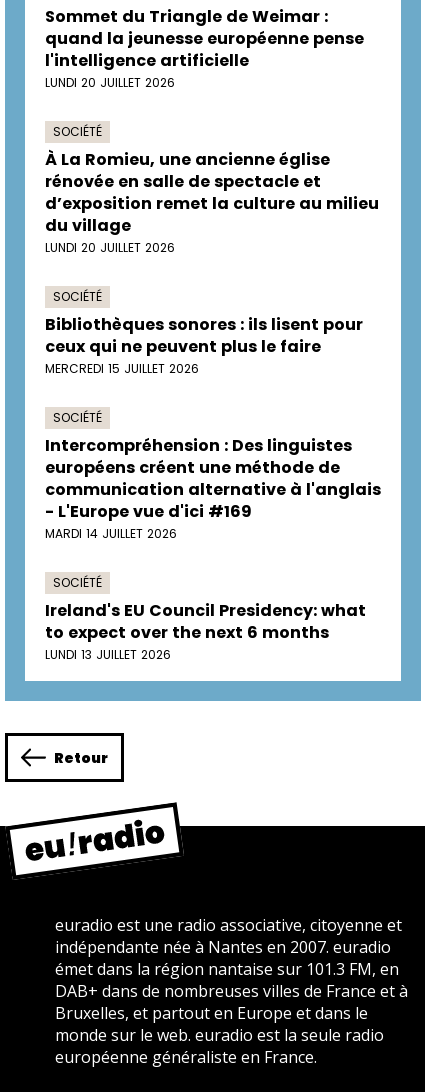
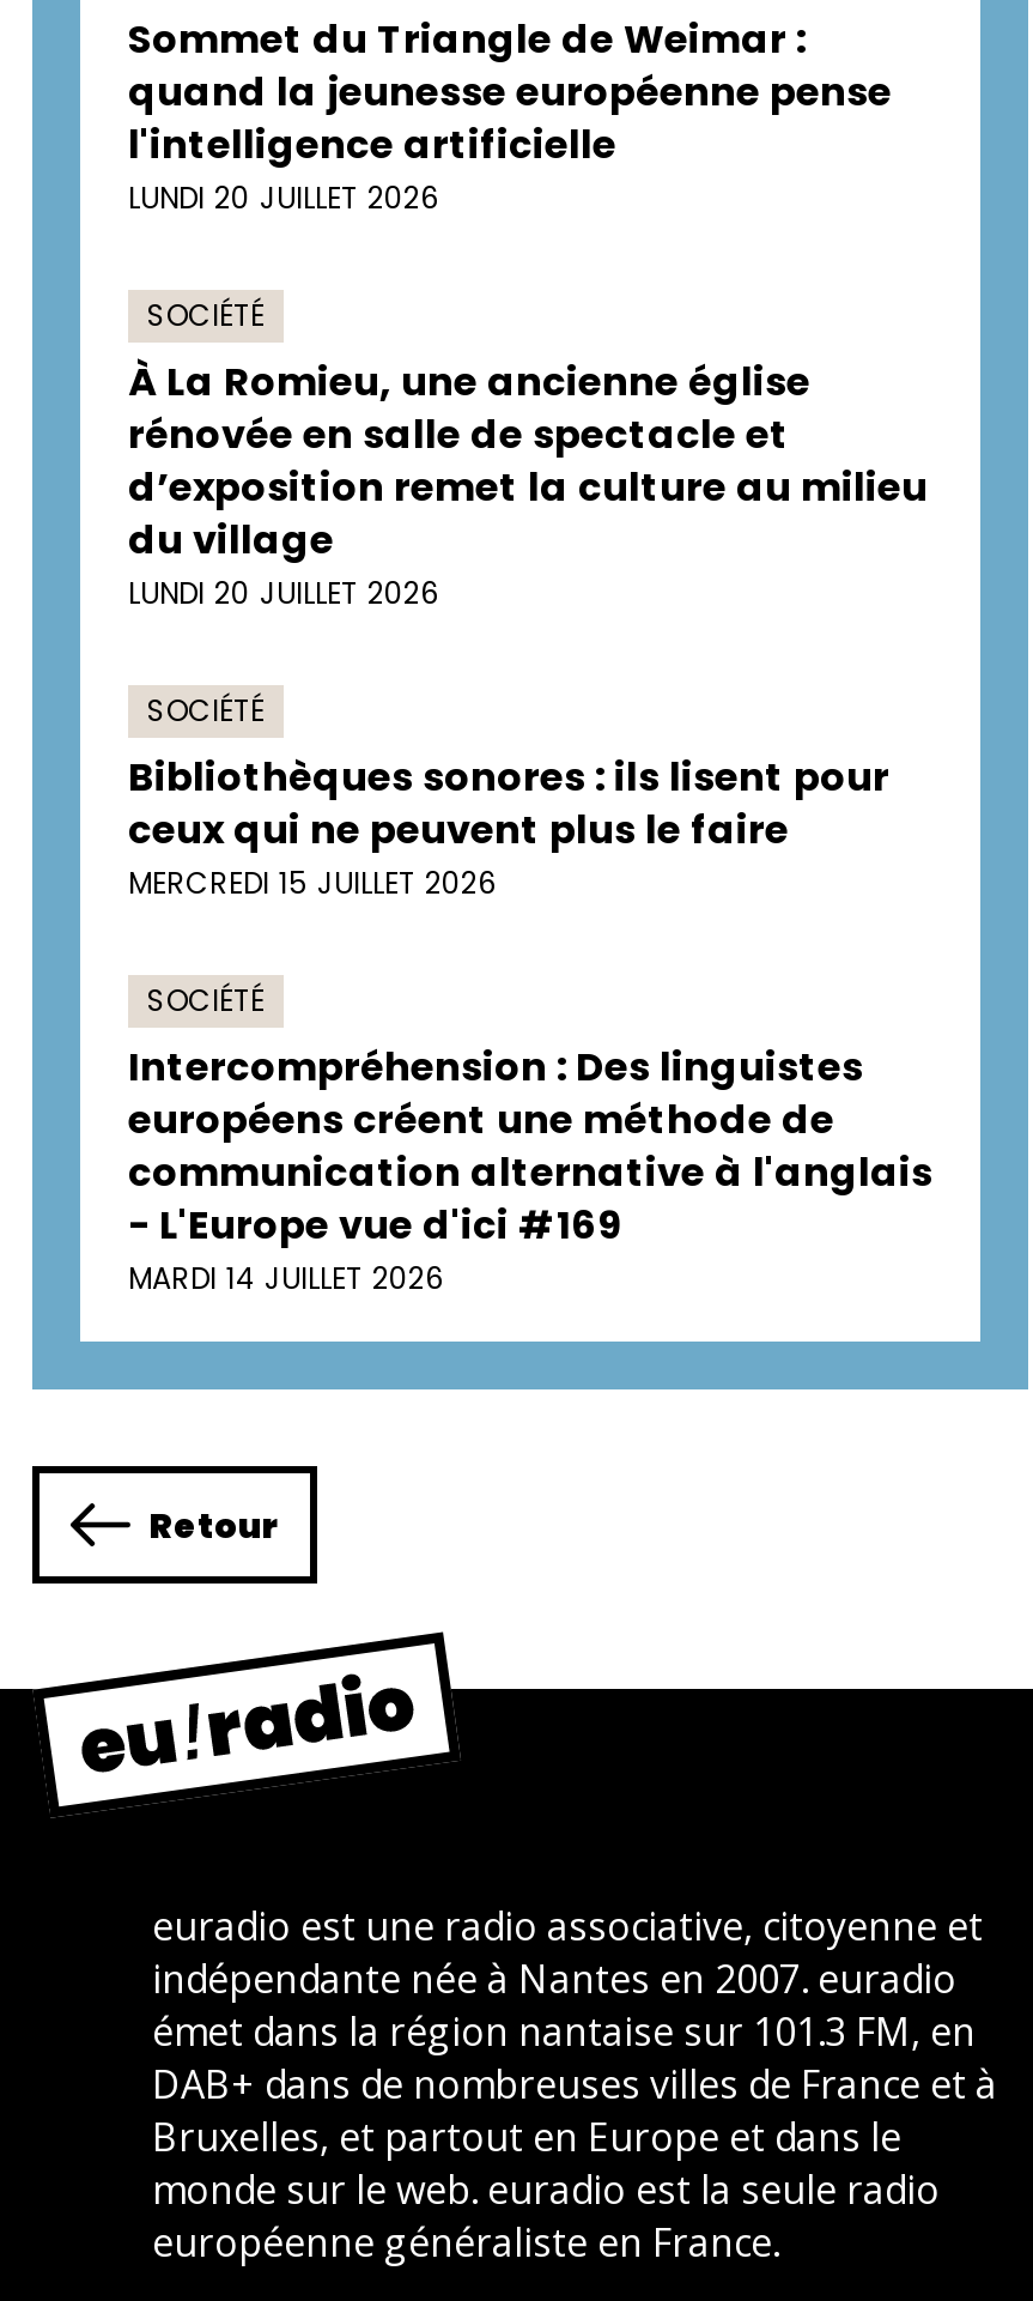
- SOCIÉTÉ
- Ireland's EU Council Presidency: what
- to expect over the next 6 months
- LUNDI 13 JUILLET 2026
